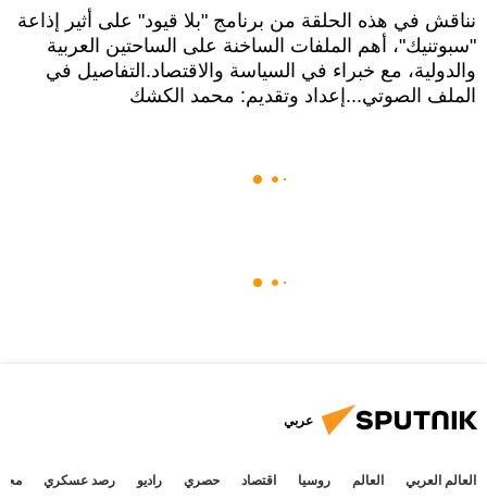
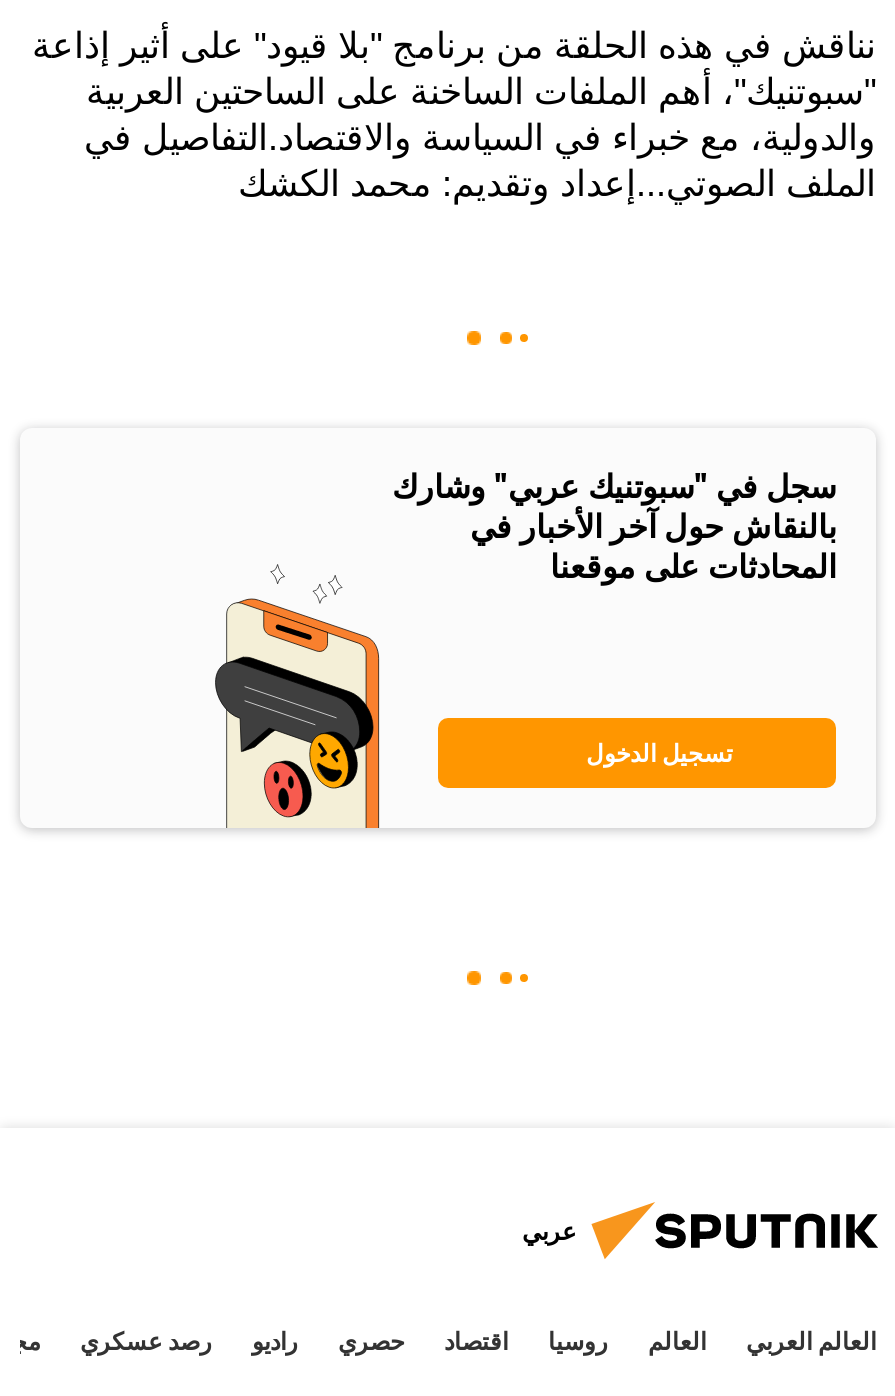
+ [image]
+ سجل في "سبوتنيك عربي" وشارك
+ بالنقاش حول آخر الأخبار في
+ المحادثات على موقعنا

+ تسجيل الدخول
